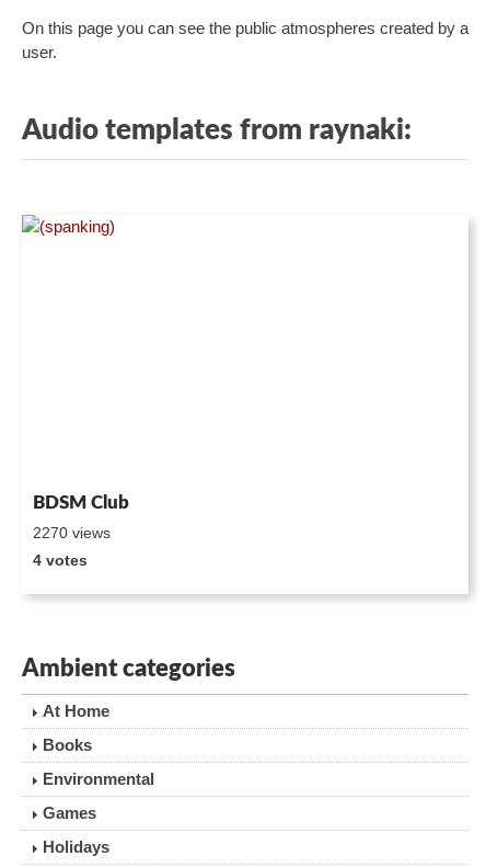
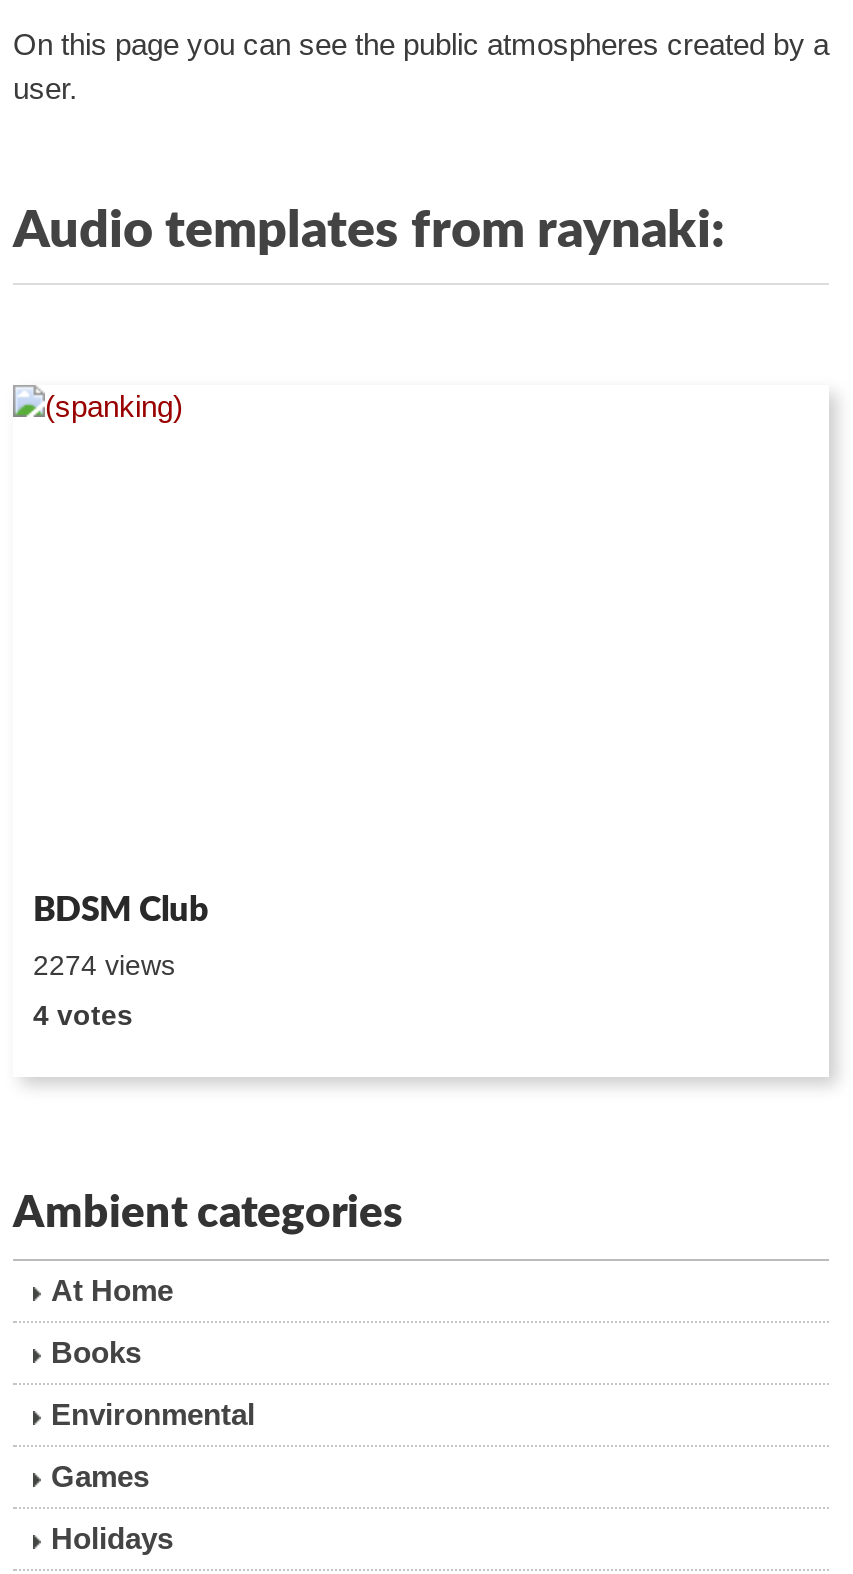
- 2270 views
+ 2274 views
